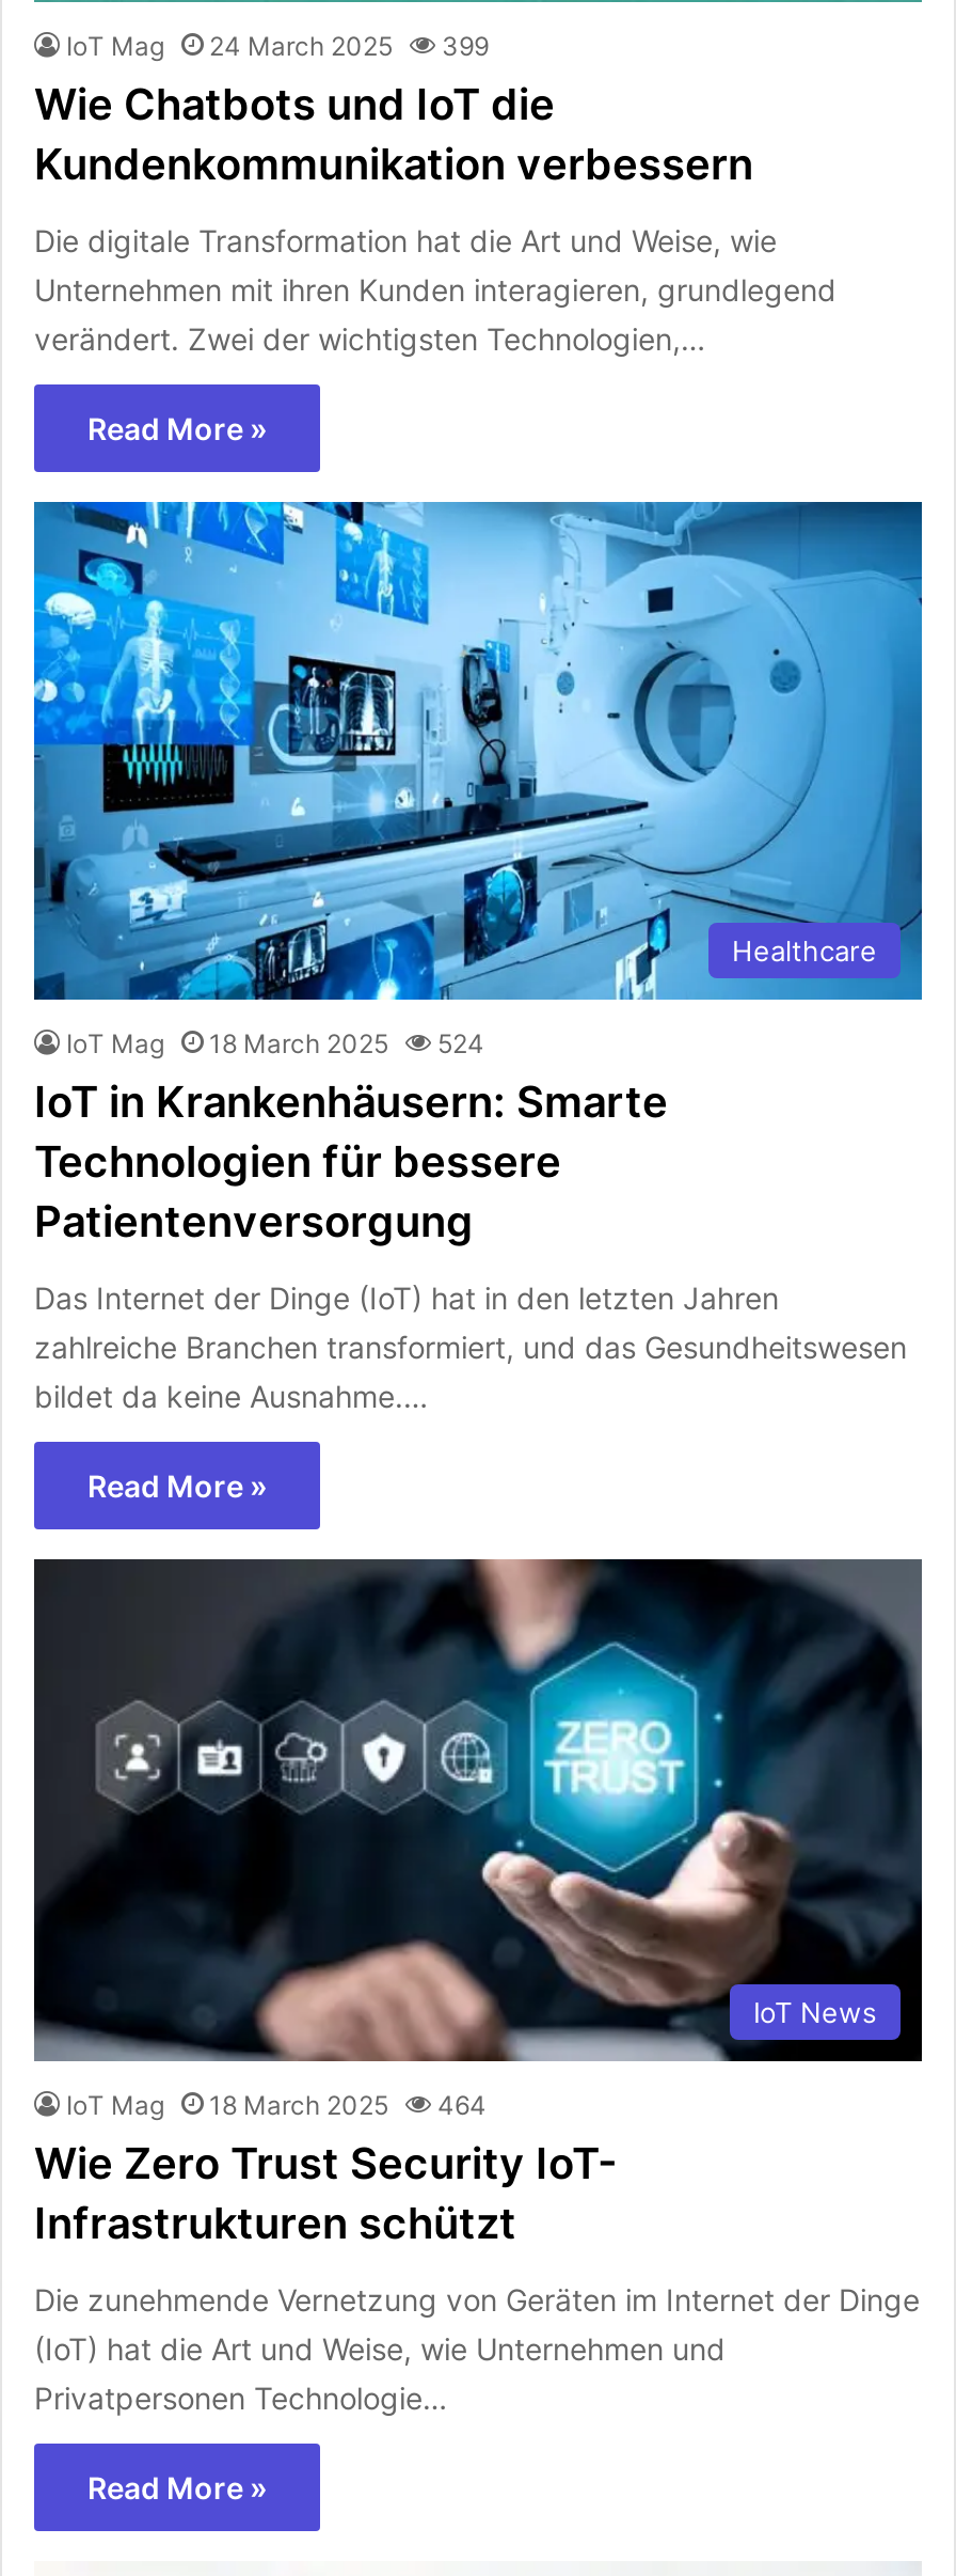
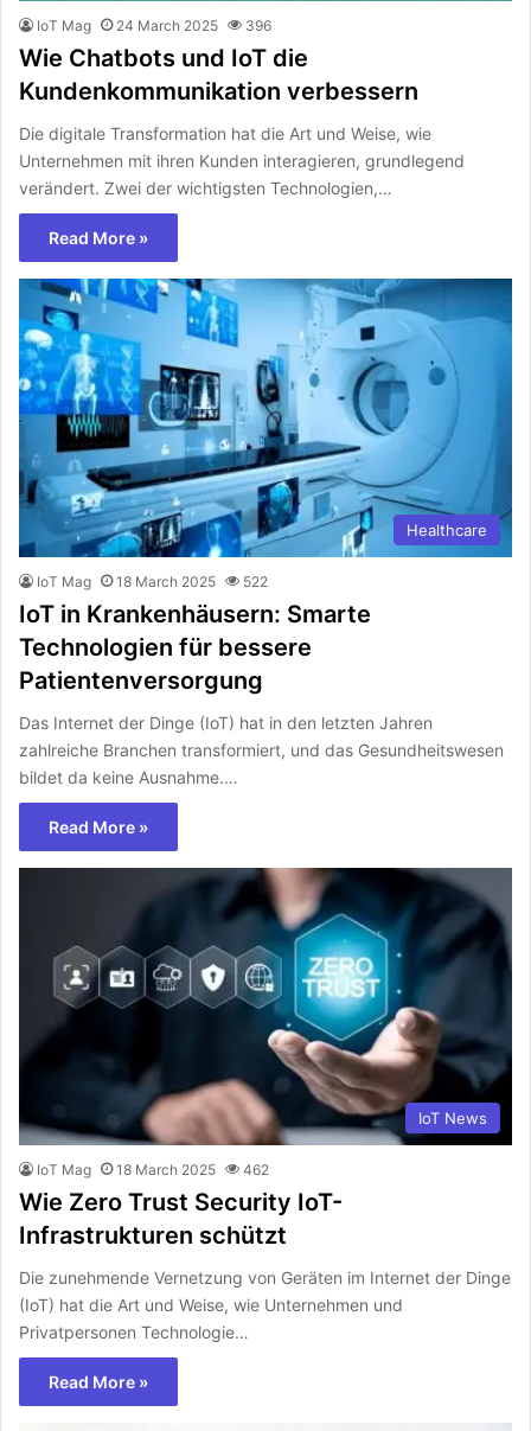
- IoT Mag 24 March 2025 399
+ IoT Mag 24 March 2025 396

- IoT Mag 18 March 2025 524
+ IoT Mag 18 March 2025 522

- IoT Mag 18 March 2025 464
+ IoT Mag 18 March 2025 462
